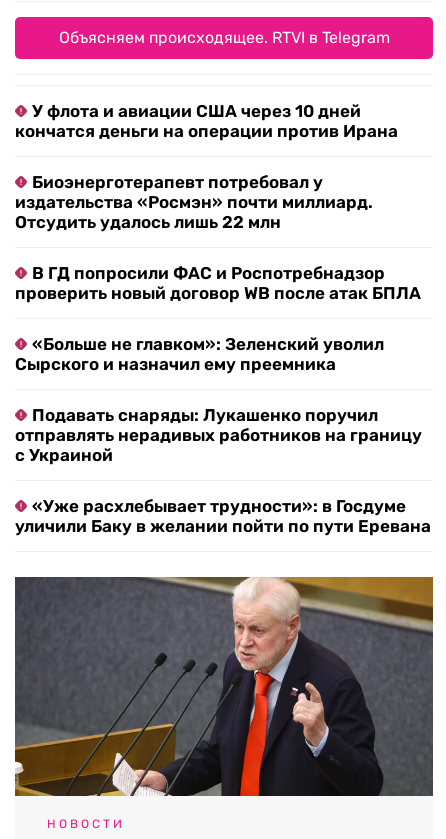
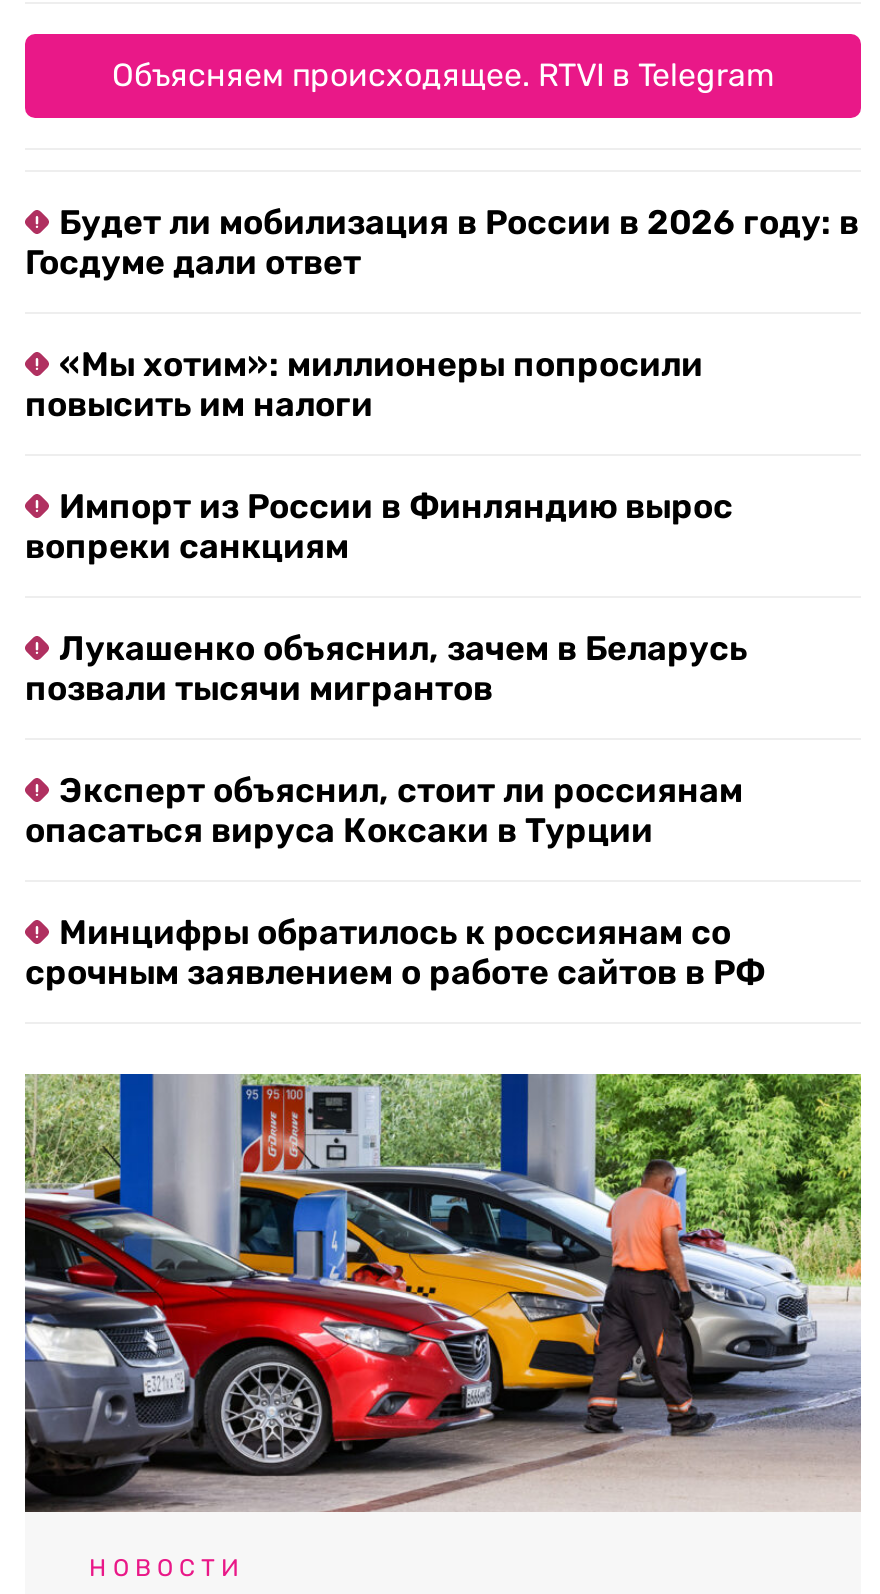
- У флота и авиации США через 10 дней
- кончатся деньги на операции против Ирана
+ Будет ли мобилизация в России в 2026 году: в
+ Госдуме дали ответ

- Биоэнерготерапевт потребовал у
- издательства «Росмэн» почти миллиард.
- Отсудить удалось лишь 22 млн
+ «Мы хотим»: миллионеры попросили
+ повысить им налоги

- В ГД попросили ФАС и Роспотребнадзор
- проверить новый договор WB после атак БПЛА
+ Импорт из России в Финляндию вырос
+ вопреки санкциям

- «Больше не главком»: Зеленский уволил
- Сырского и назначил ему преемника
+ Лукашенко объяснил, зачем в Беларусь
+ позвали тысячи мигрантов

- Подавать снаряды: Лукашенко поручил
- отправлять нерадивых работников на границу
- с Украиной
+ Эксперт объяснил, стоит ли россиянам
+ опасаться вируса Коксаки в Турции

- «Уже расхлебывает трудности»: в Госдуме
- уличили Баку в желании пойти по пути Еревана
+ Минцифры обратилось к россиянам со
+ срочным заявлением о работе сайтов в РФ

- [image]
+ [image]
